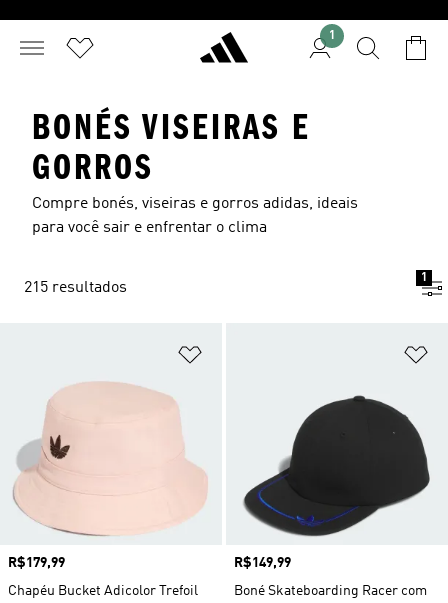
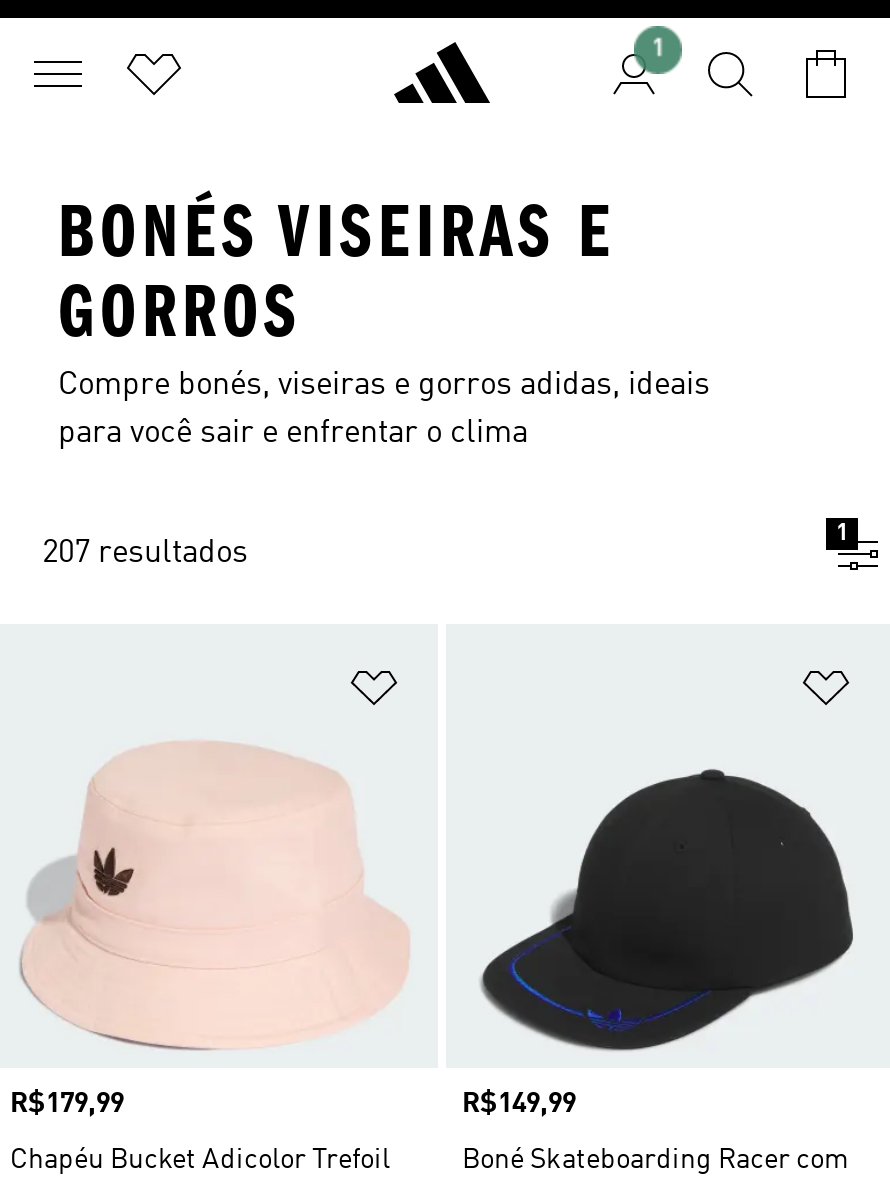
- 215 resultados
+ 207 resultados
